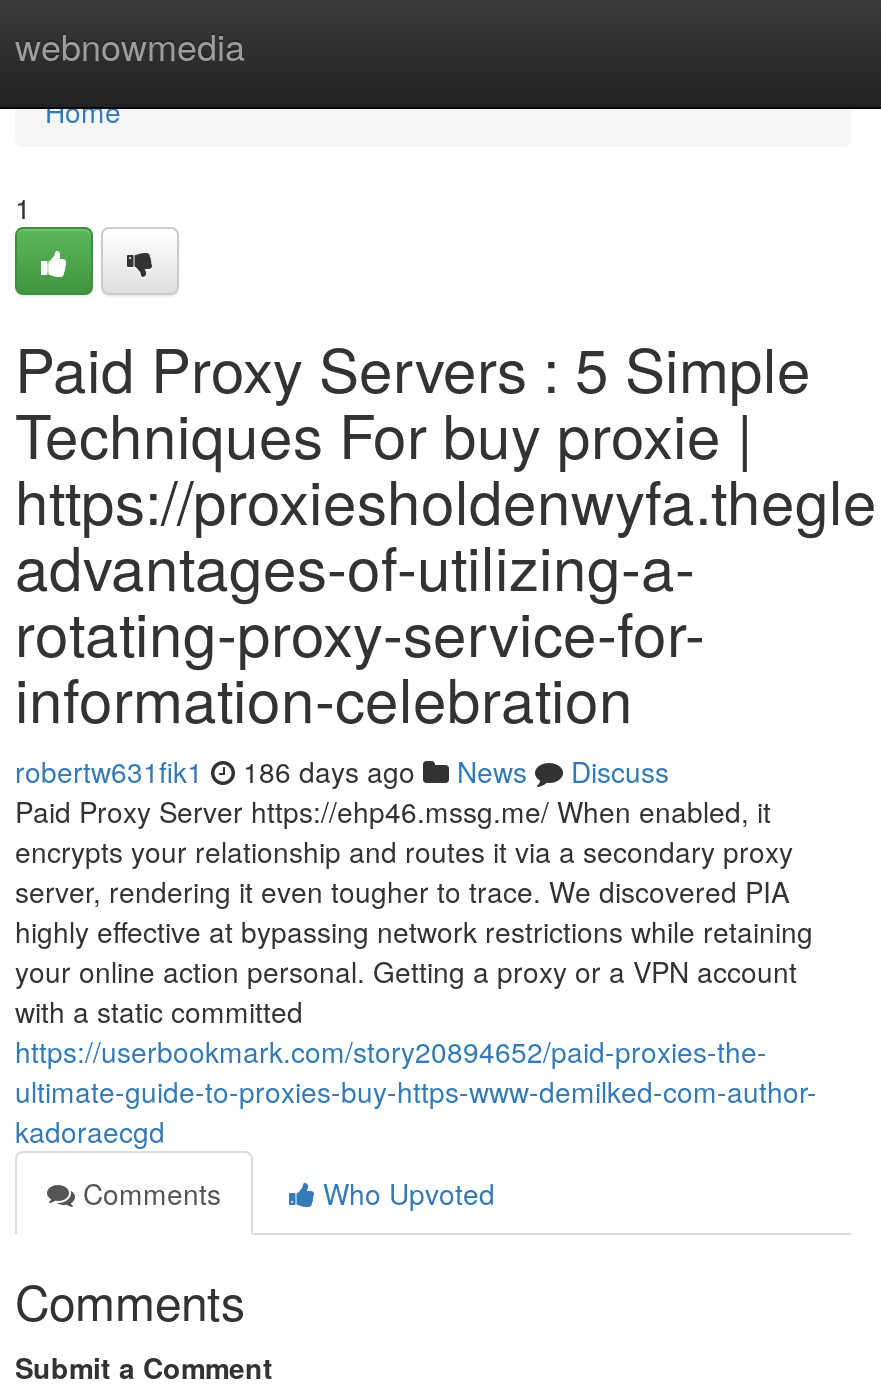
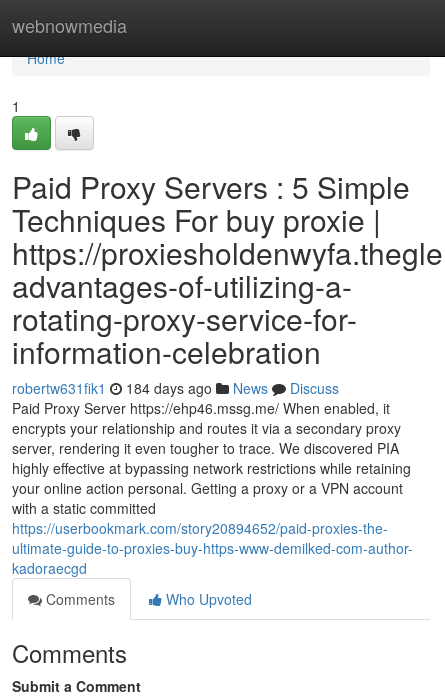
- robertw631fik1 186 days ago News Discuss
+ robertw631fik1 184 days ago News Discuss
